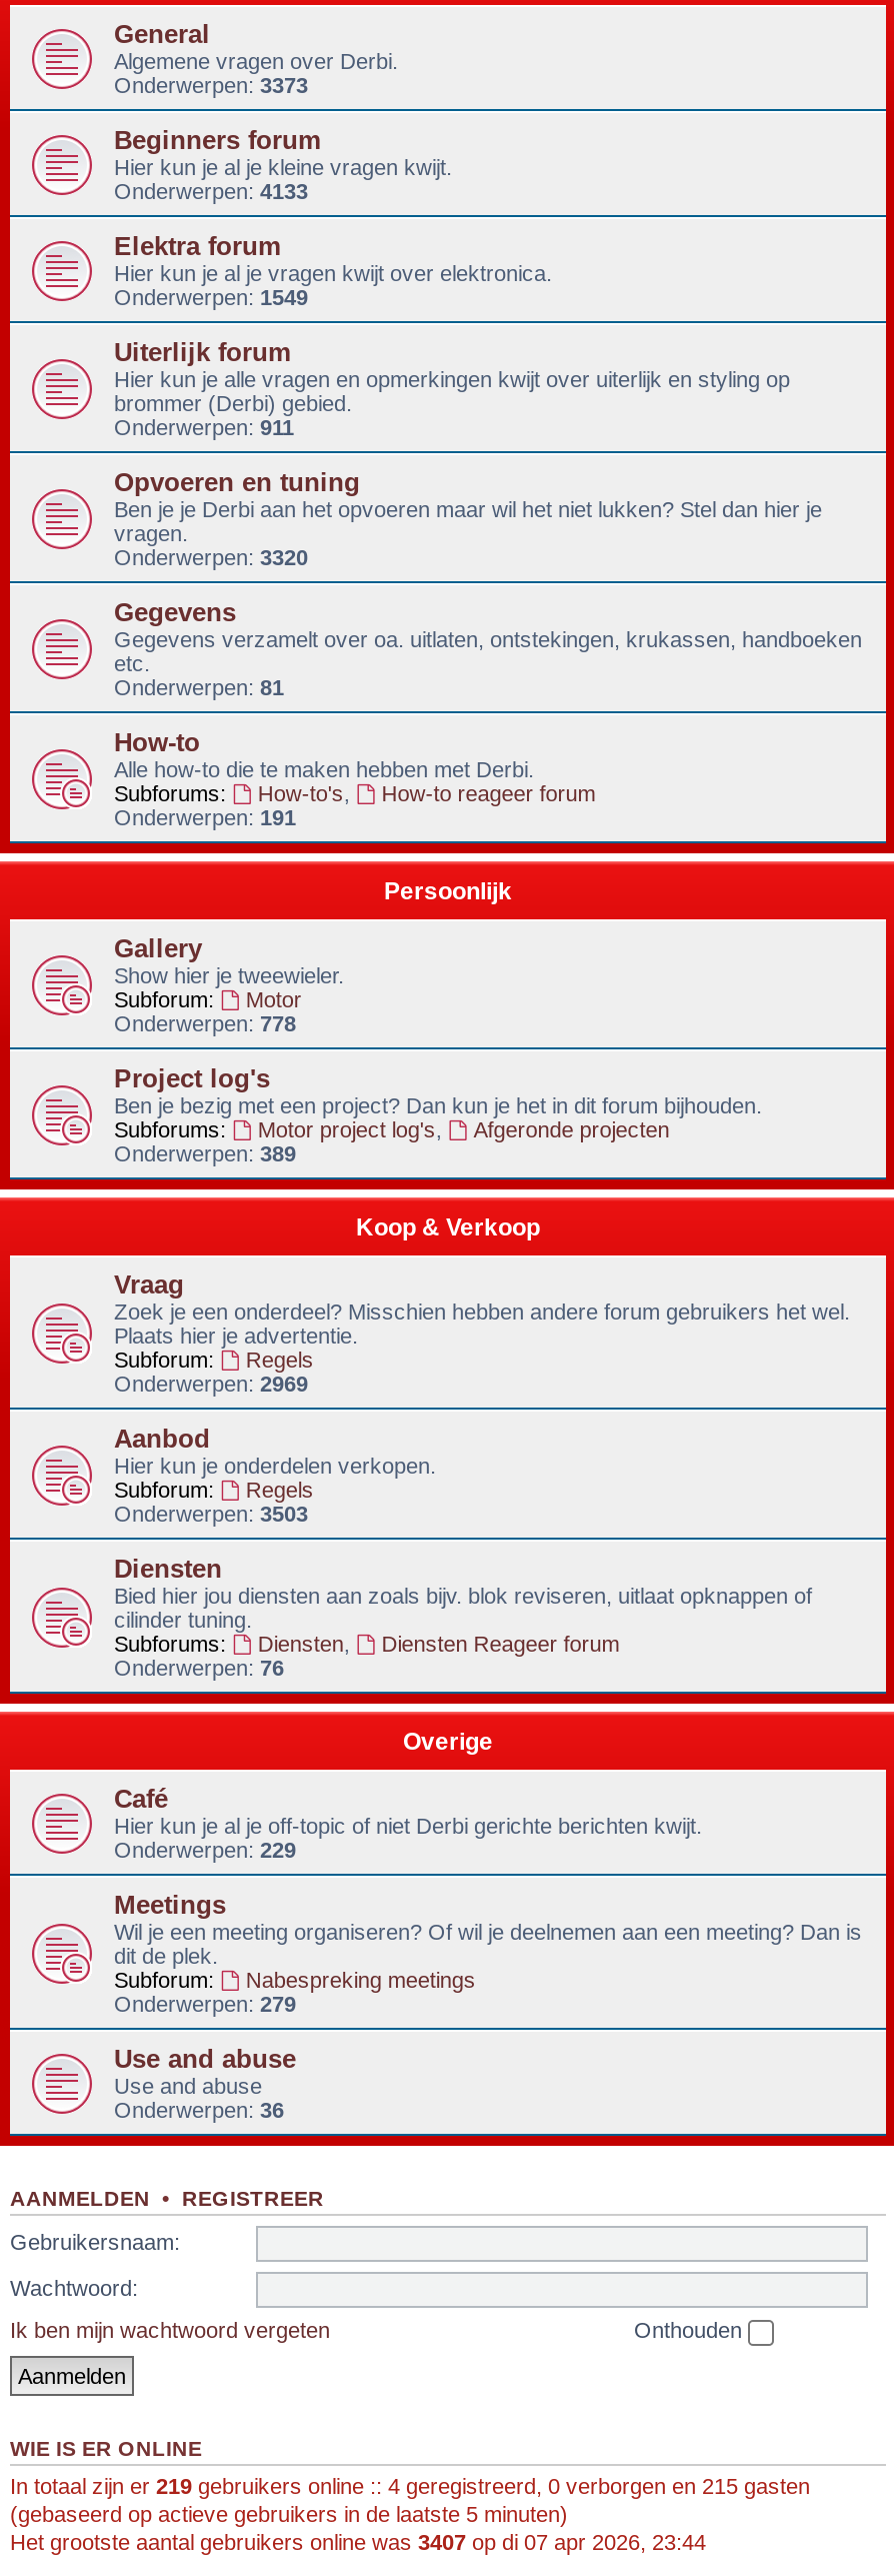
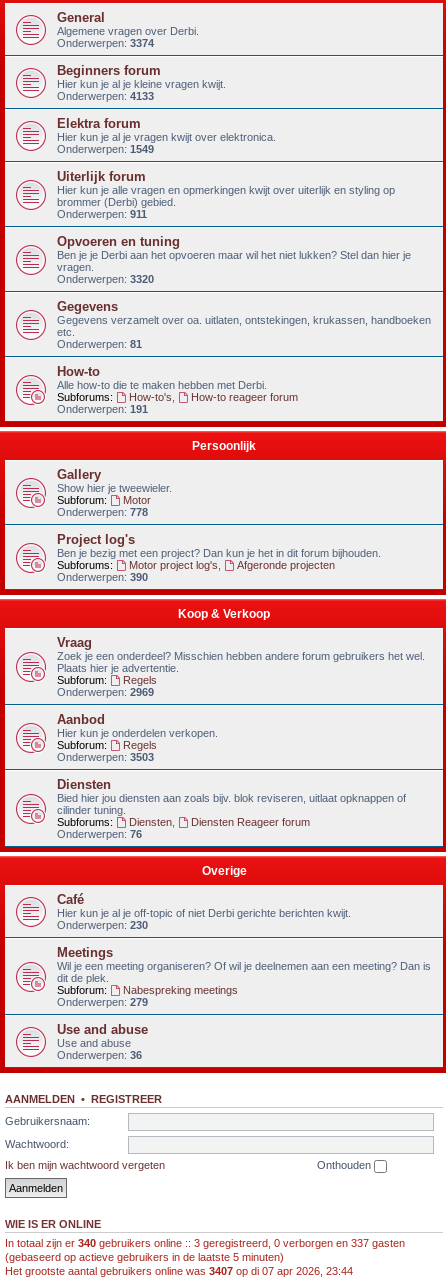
- Onderwerpen:3373
+ Onderwerpen:3374

- Onderwerpen: 389
+ Onderwerpen: 390

- Onderwerpen: 229
+ Onderwerpen: 230

- In totaal zijn er 219 gebruikers online :: 4 geregistreerd, 0 verborgen en 215 gasten
+ In totaal zijn er 340 gebruikers online :: 3 geregistreerd, 0 verborgen en 337 gasten
